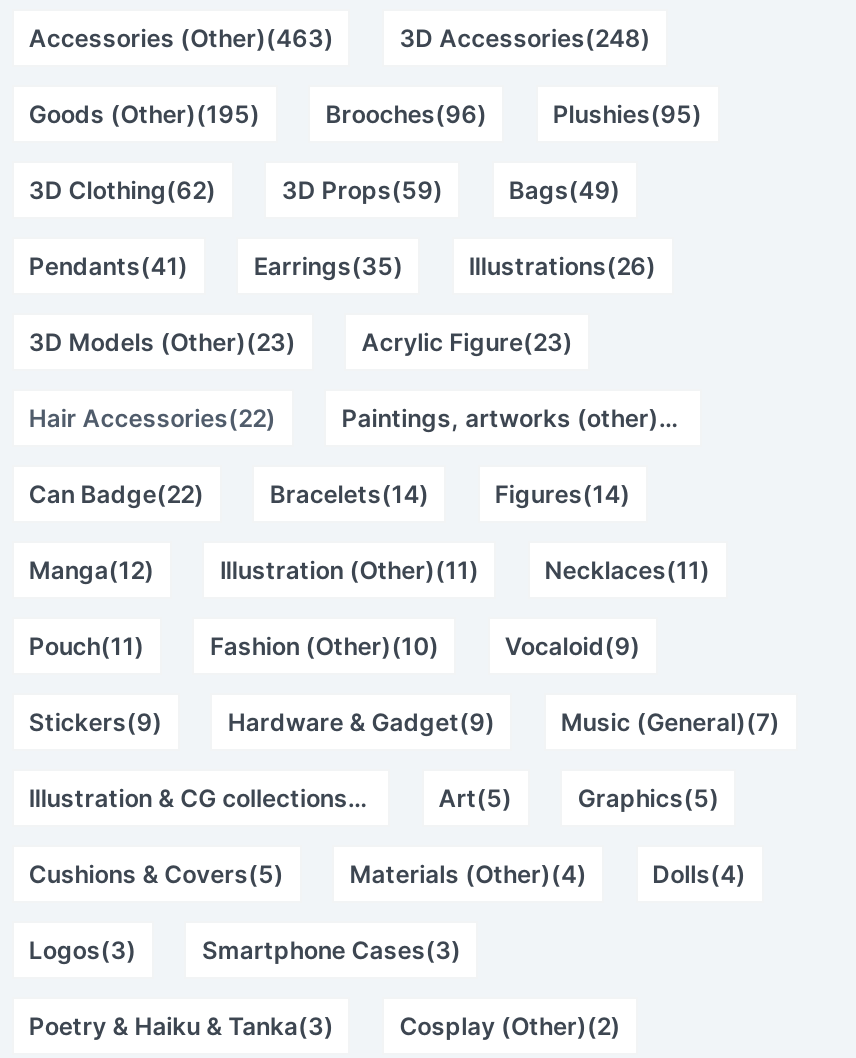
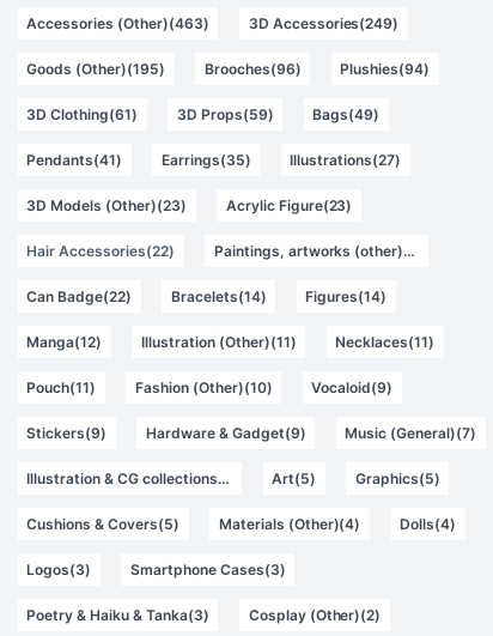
- 3D Accessories(248)
+ 3D Accessories(249)

- Plushies(95)
+ Plushies(94)

- 3D Clothing(62)
+ 3D Clothing(61)

- Illustrations(26)
+ Illustrations(27)
